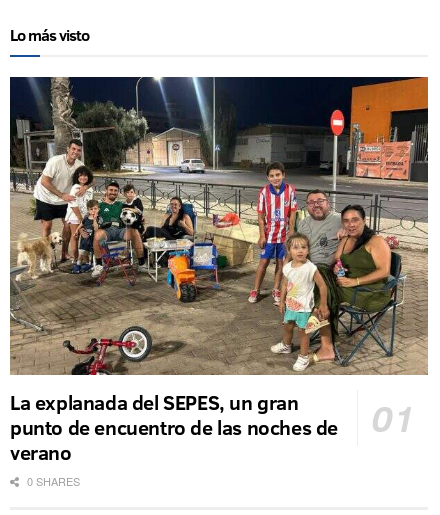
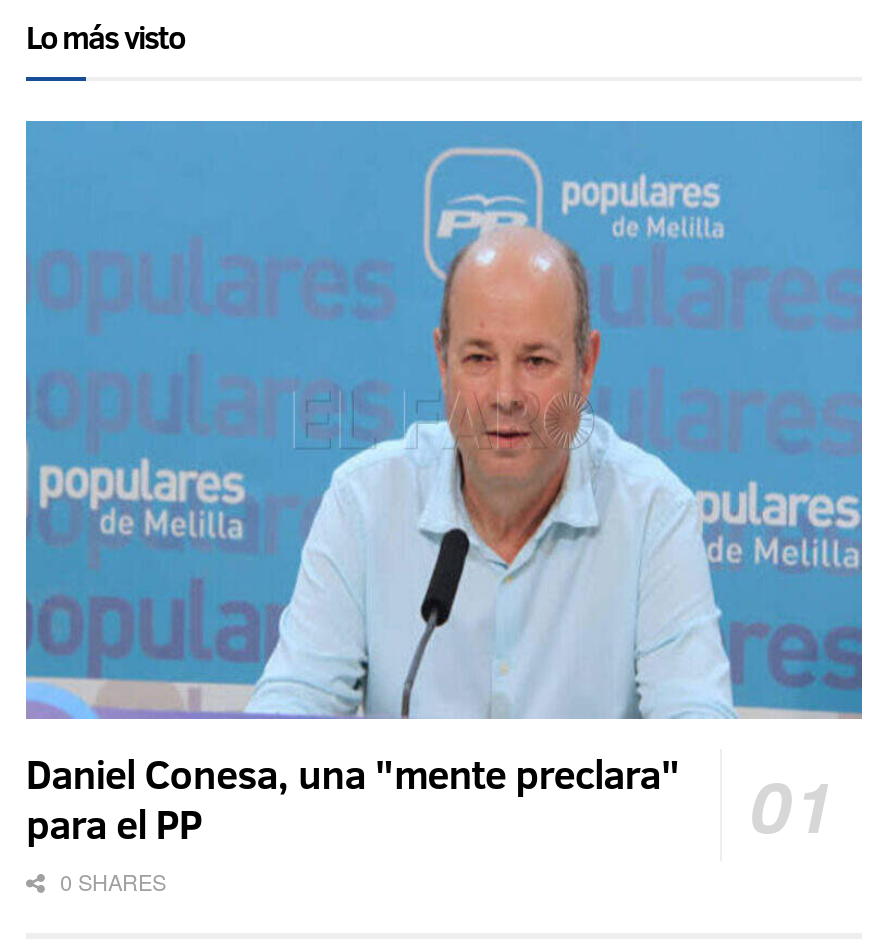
- [image]
- La explanada del SEPES, un gran
- punto de encuentro de las noches de
- verano
+ [image]
+ Daniel Conesa, una "mente preclara"
+ para el PP
